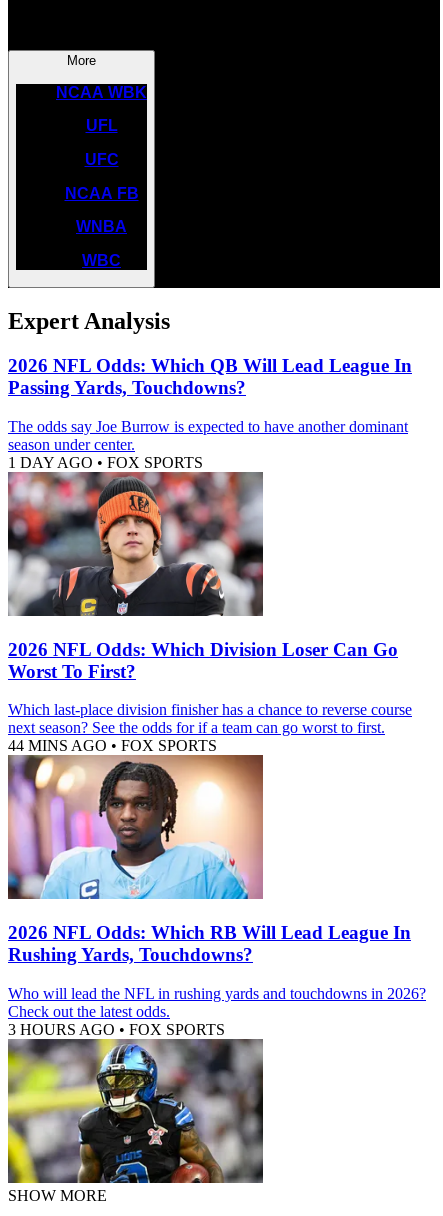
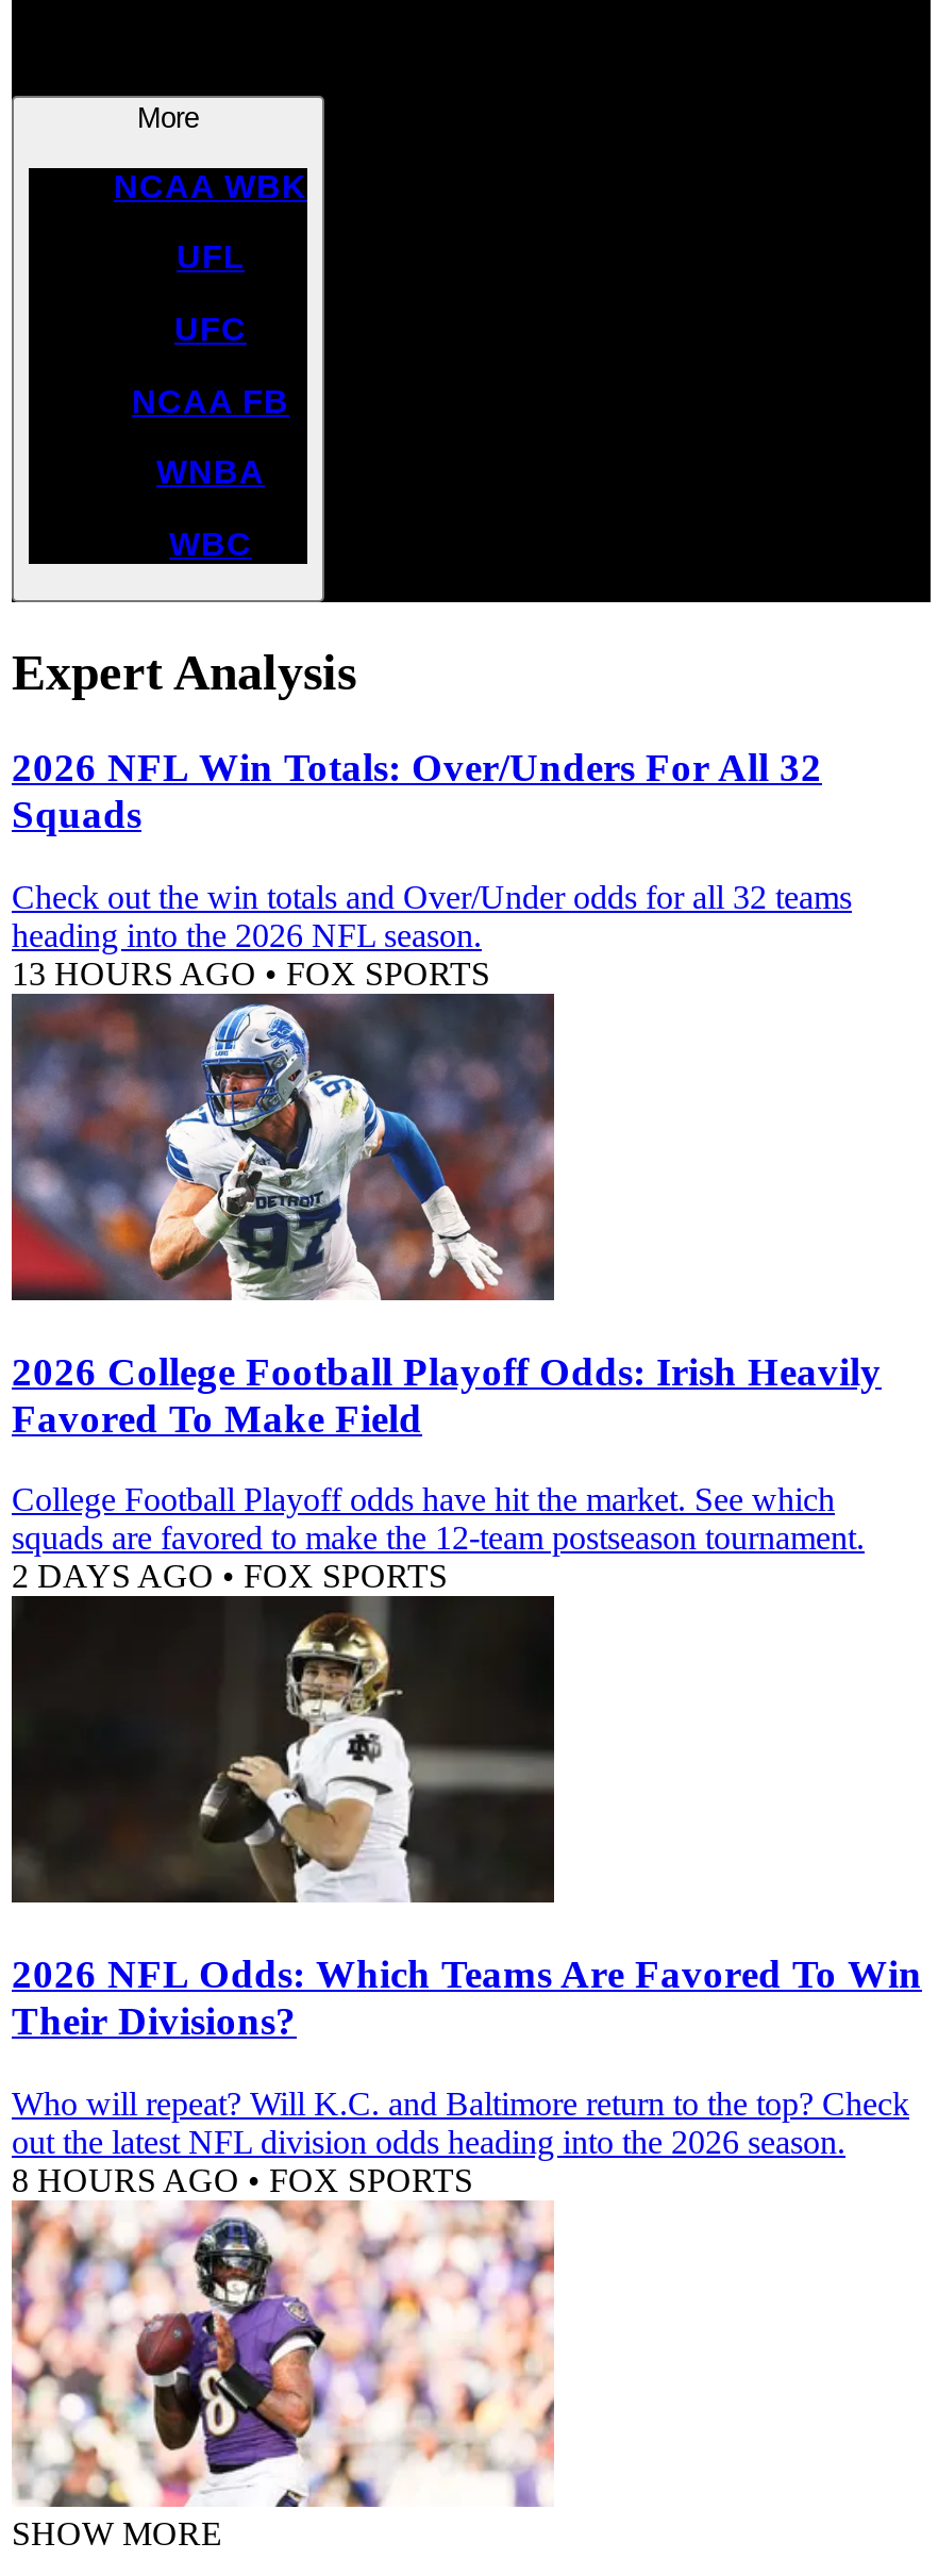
- 2026 NFL Odds: Which QB Will Lead League In
- Passing Yards, Touchdowns?
+ 2026 NFL Win Totals: Over/Unders For All 32
+ Squads

- The odds say Joe Burrow is expected to have another dominant
- season under center.
- 1 DAY AGO • FOX SPORTS
+ Check out the win totals and Over/Under odds for all 32 teams
+ heading into the 2026 NFL season.
+ 13 HOURS AGO • FOX SPORTS

- [image]
- 2026 NFL Odds: Which Division Loser Can Go
- Worst To First?
+ [image]
+ 2026 College Football Playoff Odds: Irish Heavily
+ Favored To Make Field

- [image]
- Which last-place division finisher has a chance to reverse course
- next season? See the odds for if a team can go worst to first.
- 44 MINS AGO • FOX SPORTS
+ [image]
+ College Football Playoff odds have hit the market. See which
+ squads are favored to make the 12-team postseason tournament.
+ 2 DAYS AGO • FOX SPORTS

- 2026 NFL Odds: Which RB Will Lead League In
- Rushing Yards, Touchdowns?
+ 2026 NFL Odds: Which Teams Are Favored To Win
+ Their Divisions?

- Who will lead the NFL in rushing yards and touchdowns in 2026?
- Check out the latest odds.
- 3 HOURS AGO • FOX SPORTS
+ Who will repeat? Will K.C. and Baltimore return to the top? Check
+ out the latest NFL division odds heading into the 2026 season.
+ 8 HOURS AGO • FOX SPORTS

- [image]
+ [image]
